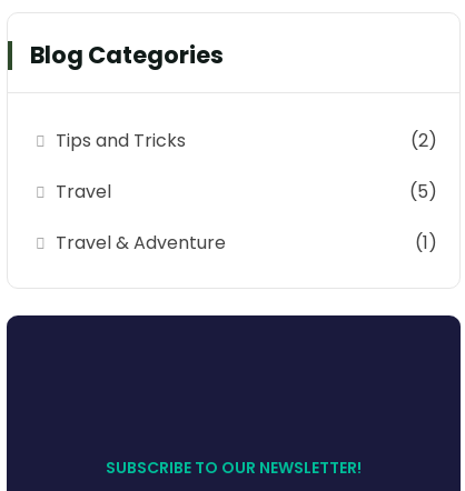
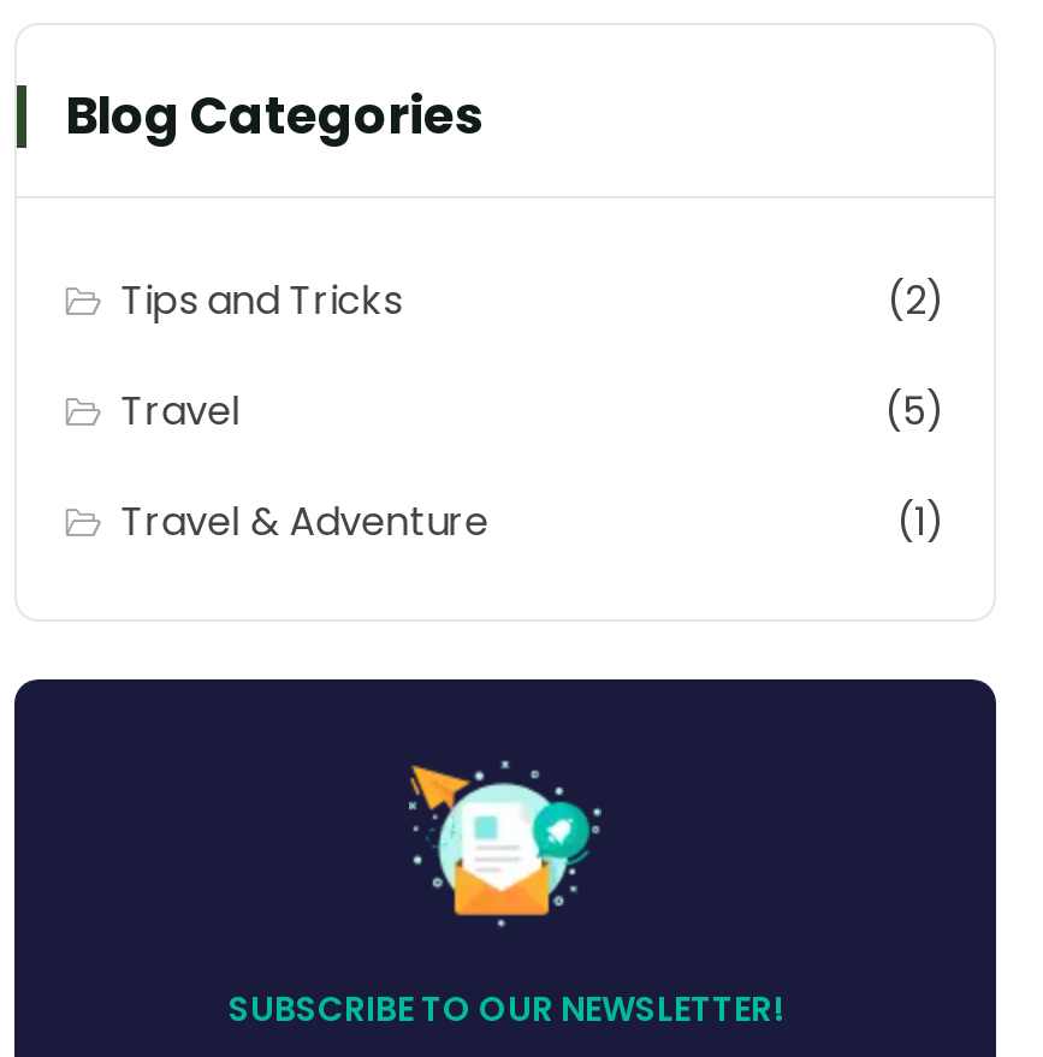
+ [image]
